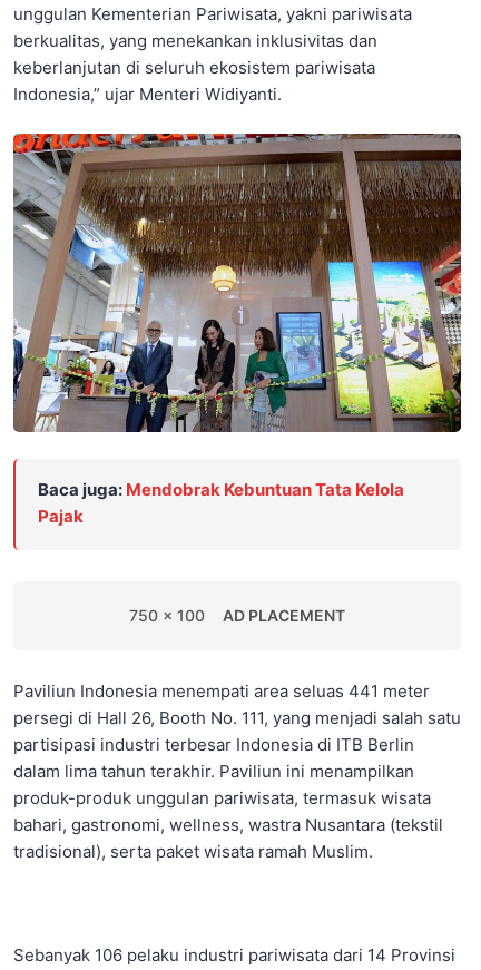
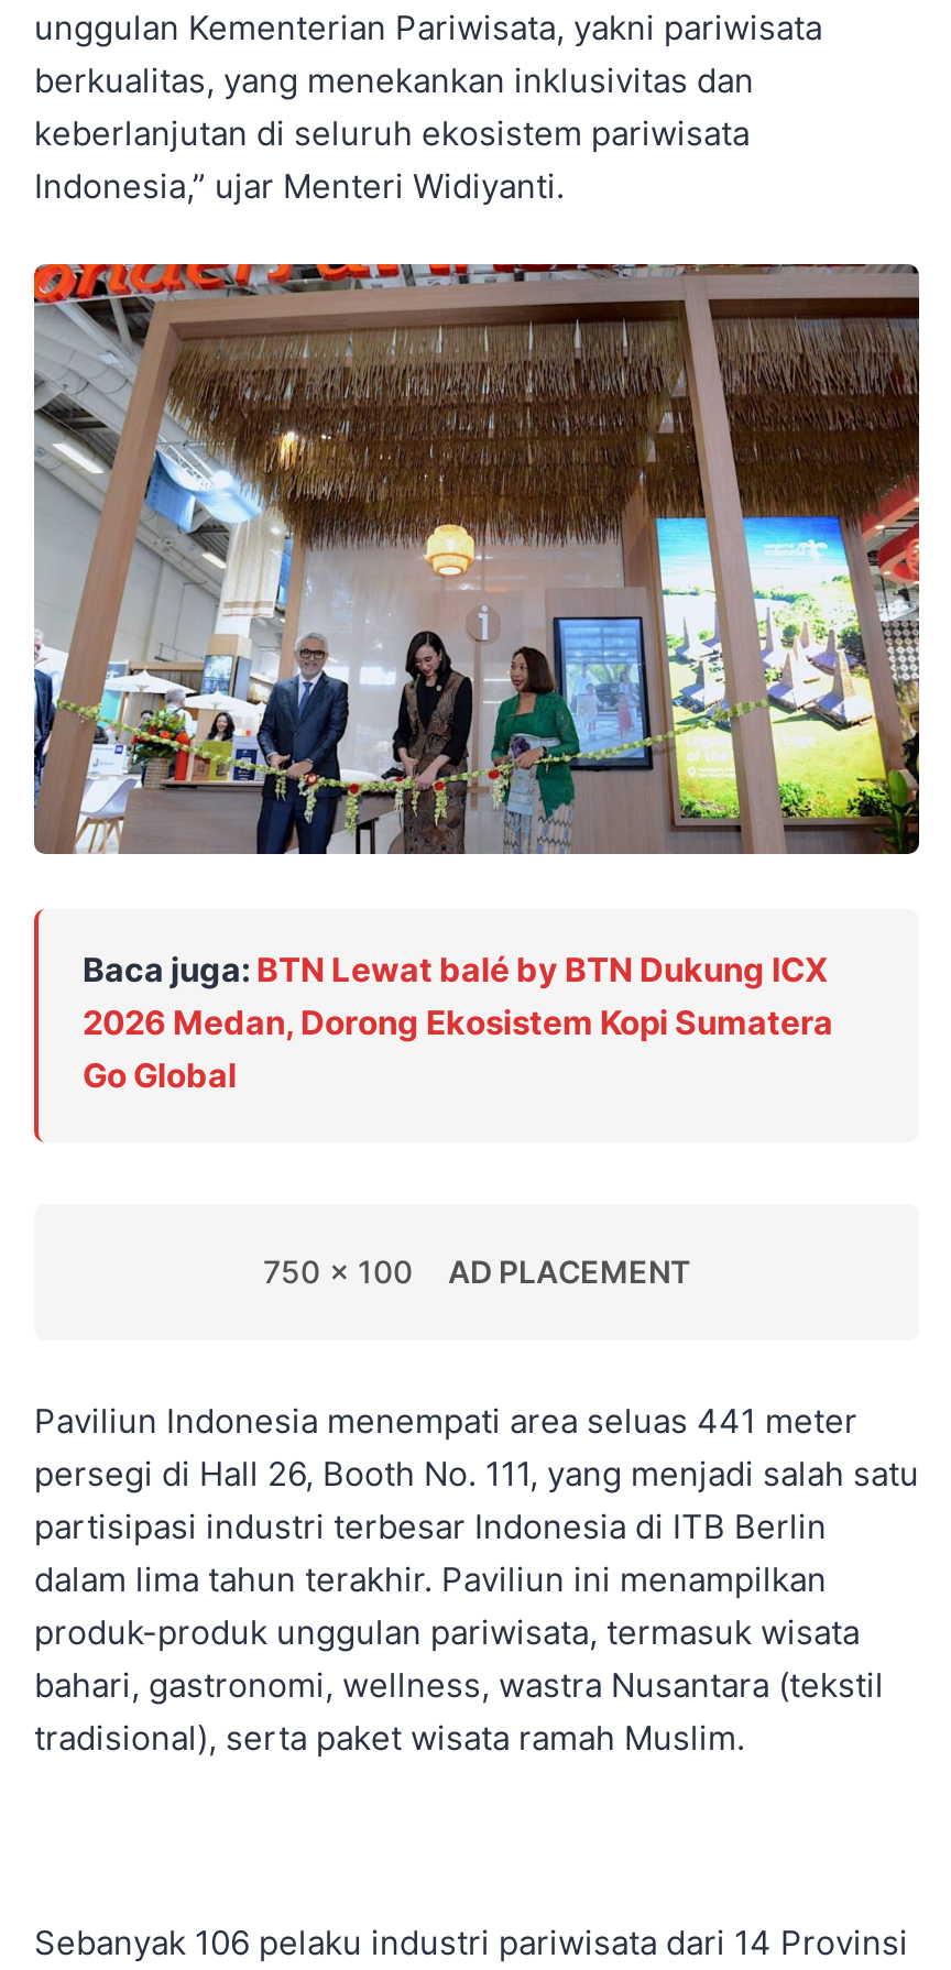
- Baca juga: Mendobrak Kebuntuan Tata Kelola
- Pajak
+ Baca juga: BTN Lewat balé by BTN Dukung ICX
+ 2026 Medan, Dorong Ekosistem Kopi Sumatera
+ Go Global
